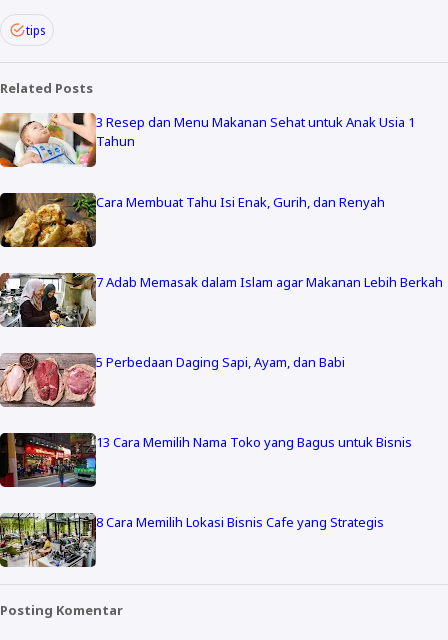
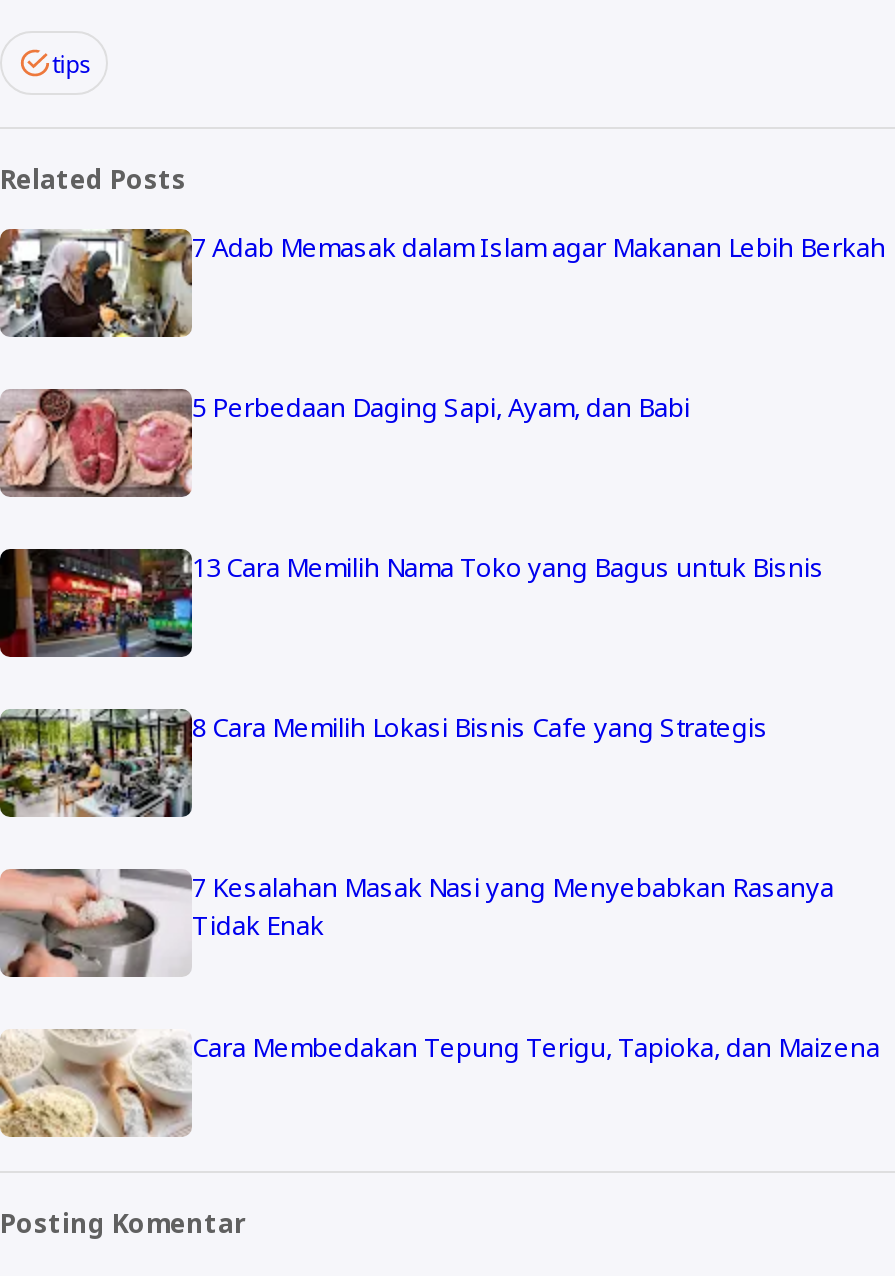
- [image]
- 3 Resep dan Menu Makanan Sehat untuk Anak Usia 1
- Tahun
- Cara Membuat Tahu Isi Enak, Gurih, dan Renyah

- [image]

moved up: [image] | 7 Adab Memasak dalam Islam agar Makanan Lebih Berkah | 13 Cara Memilih Nama Toko yang Bagus untuk Bisnis | 8 Cara Memilih Lokasi Bisnis Cafe yang Strategis

moved up: [image]

+ [image]
+ 7 Kesalahan Masak Nasi yang Menyebabkan Rasanya
+ Tidak Enak
+ Cara Membedakan Tepung Terigu, Tapioka, dan Maizena

+ [image]
